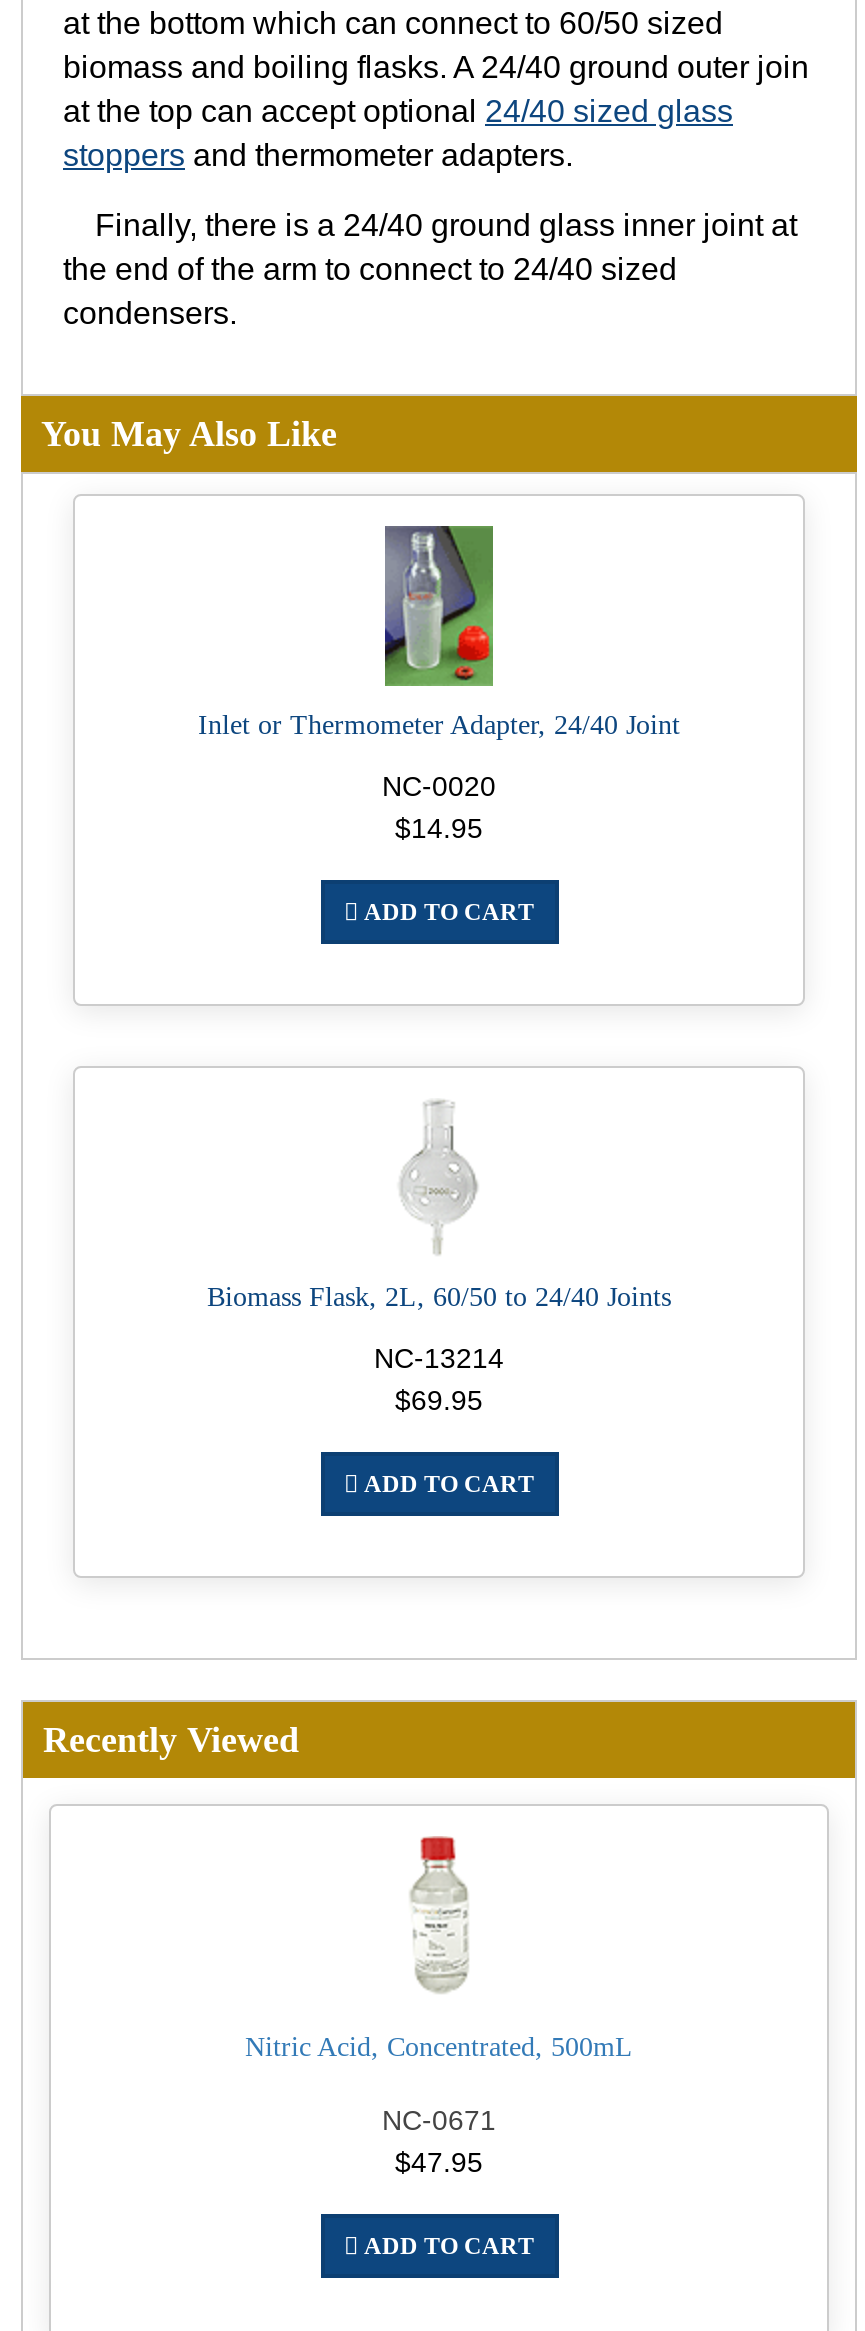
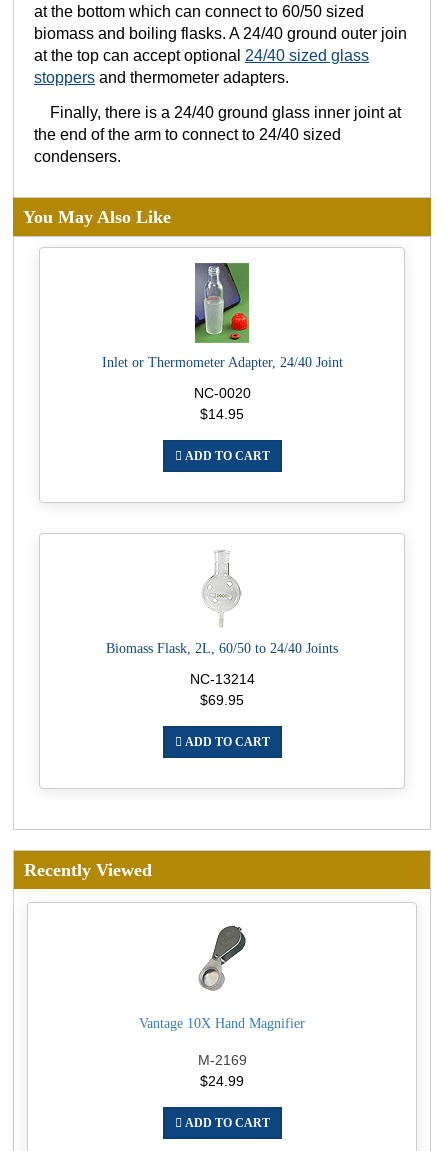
- [image]
- Nitric Acid, Concentrated, 500mL
+ [image]
+ Vantage 10X Hand Magnifier

- NC-0671
- $47.95
+ M-2169
+ $24.99
